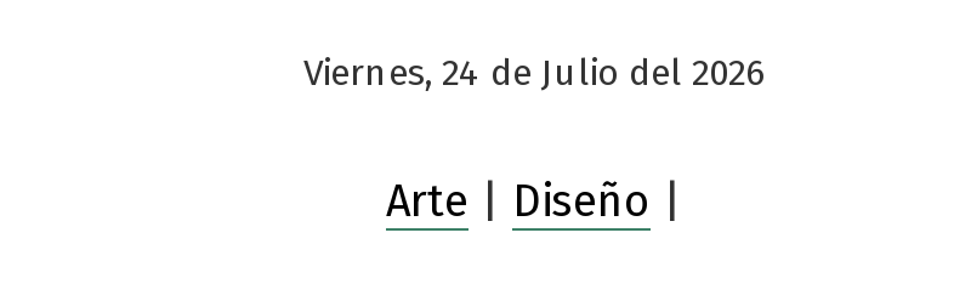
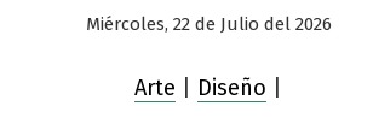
- Viernes, 24 de Julio del 2026
+ Miércoles, 22 de Julio del 2026
